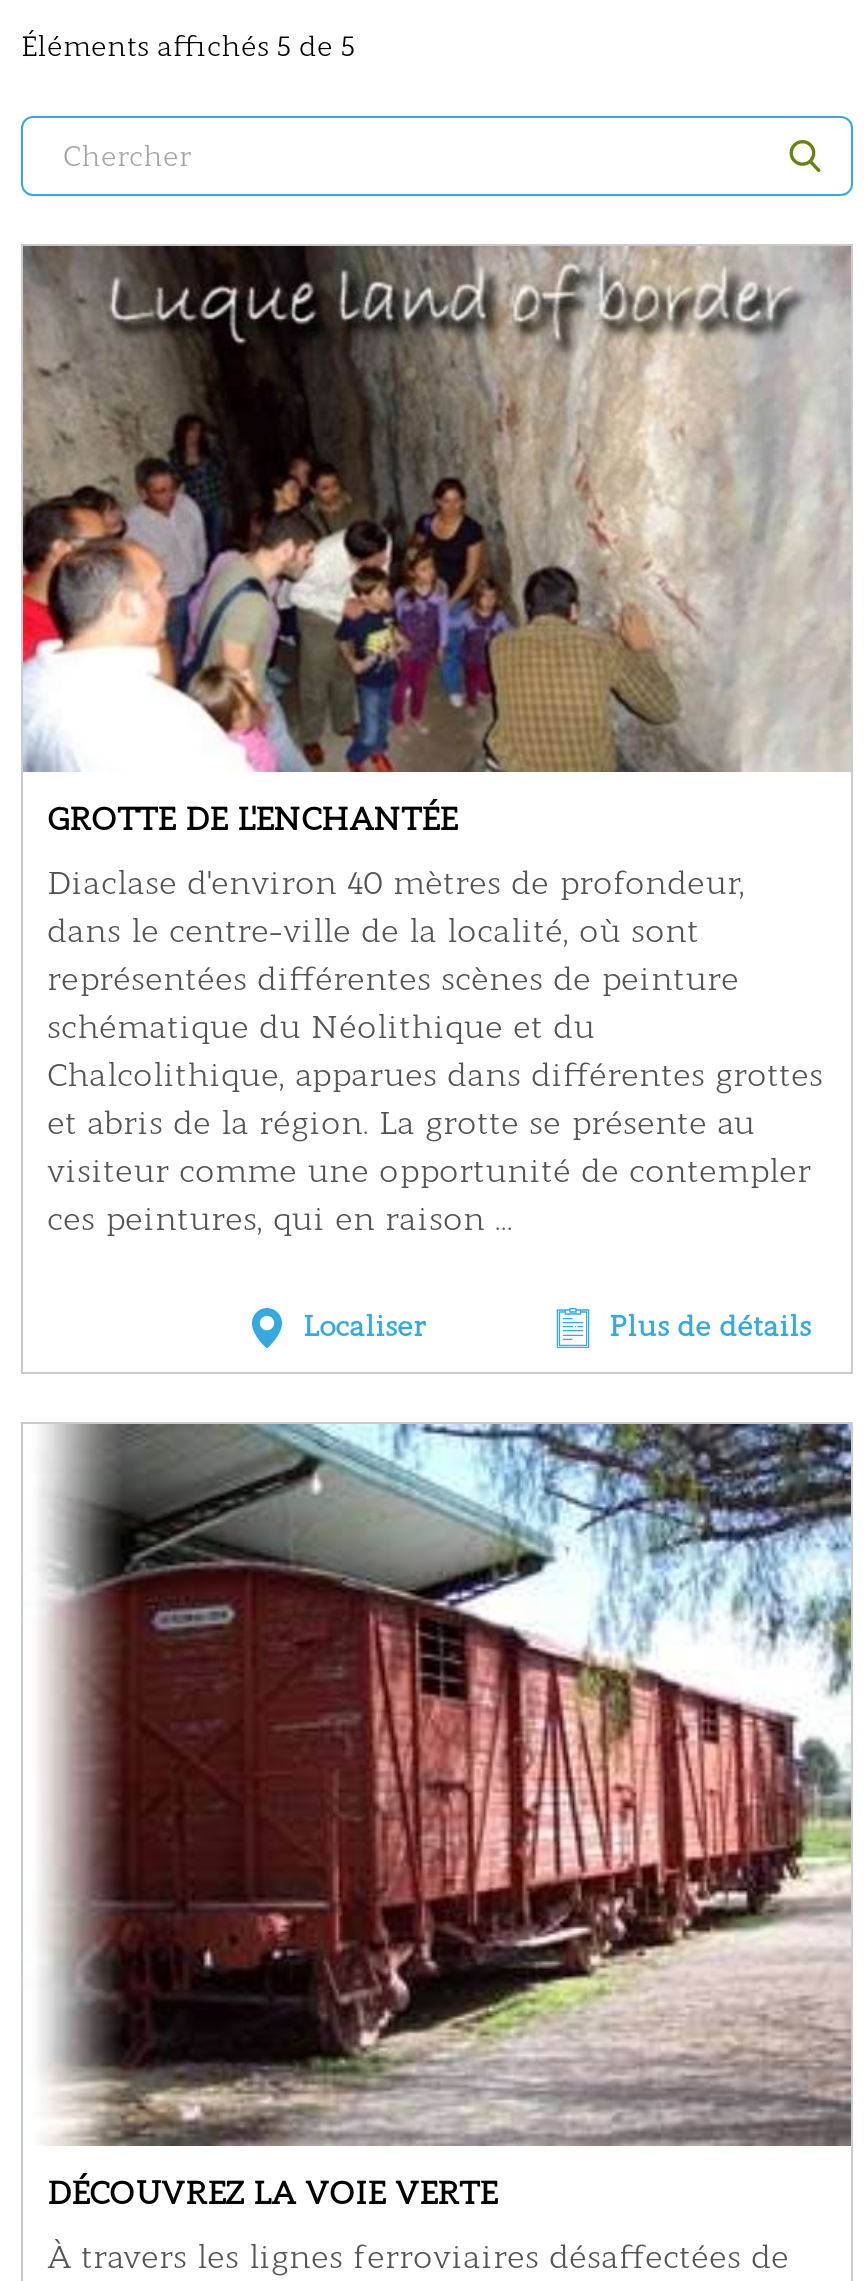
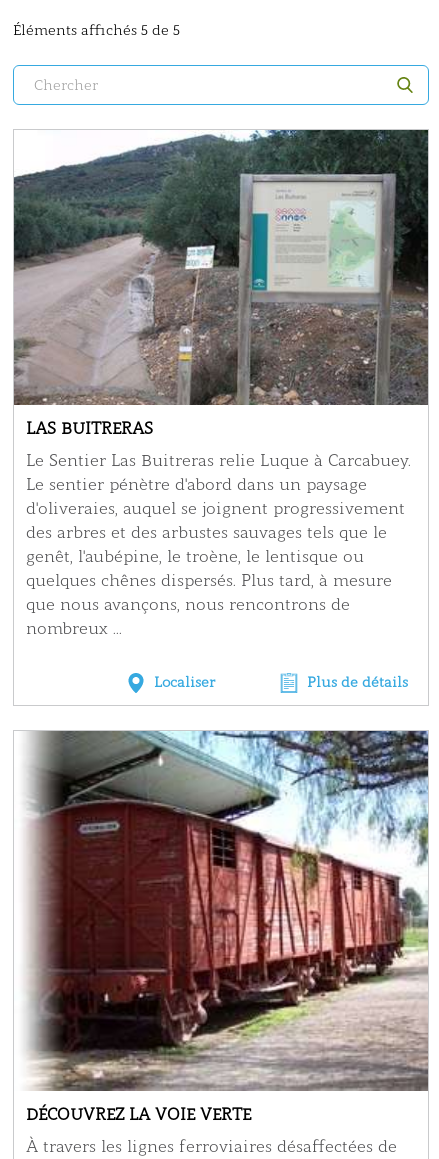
- [image]
- GROTTE DE L'ENCHANTÉE
+ [image]
+ LAS BUITRERAS

- Diaclase d'environ 40 mètres de profondeur,
- dans le centre-ville de la localité, où sont
- représentées différentes scènes de peinture
- schématique du Néolithique et du
- Chalcolithique, apparues dans différentes grottes
- et abris de la région. La grotte se présente au
- visiteur comme une opportunité de contempler
- ces peintures, qui en raison ...
+ Le Sentier Las Buitreras relie Luque à Carcabuey.
+ Le sentier pénètre d'abord dans un paysage
+ d'oliveraies, auquel se joignent progressivement
+ des arbres et des arbustes sauvages tels que le
+ genêt, l'aubépine, le troène, le lentisque ou
+ quelques chênes dispersés. Plus tard, à mesure
+ que nous avançons, nous rencontrons de
+ nombreux ...
